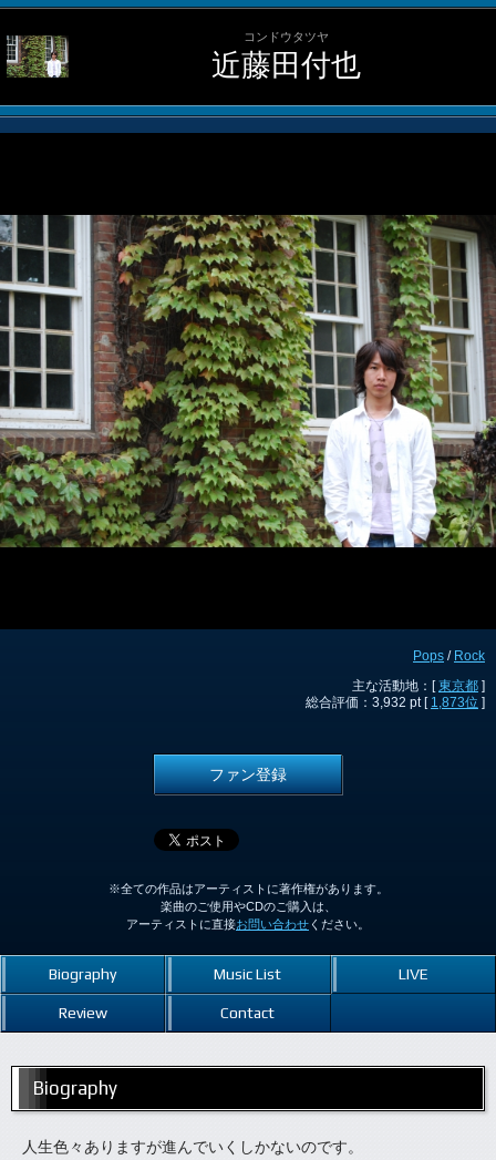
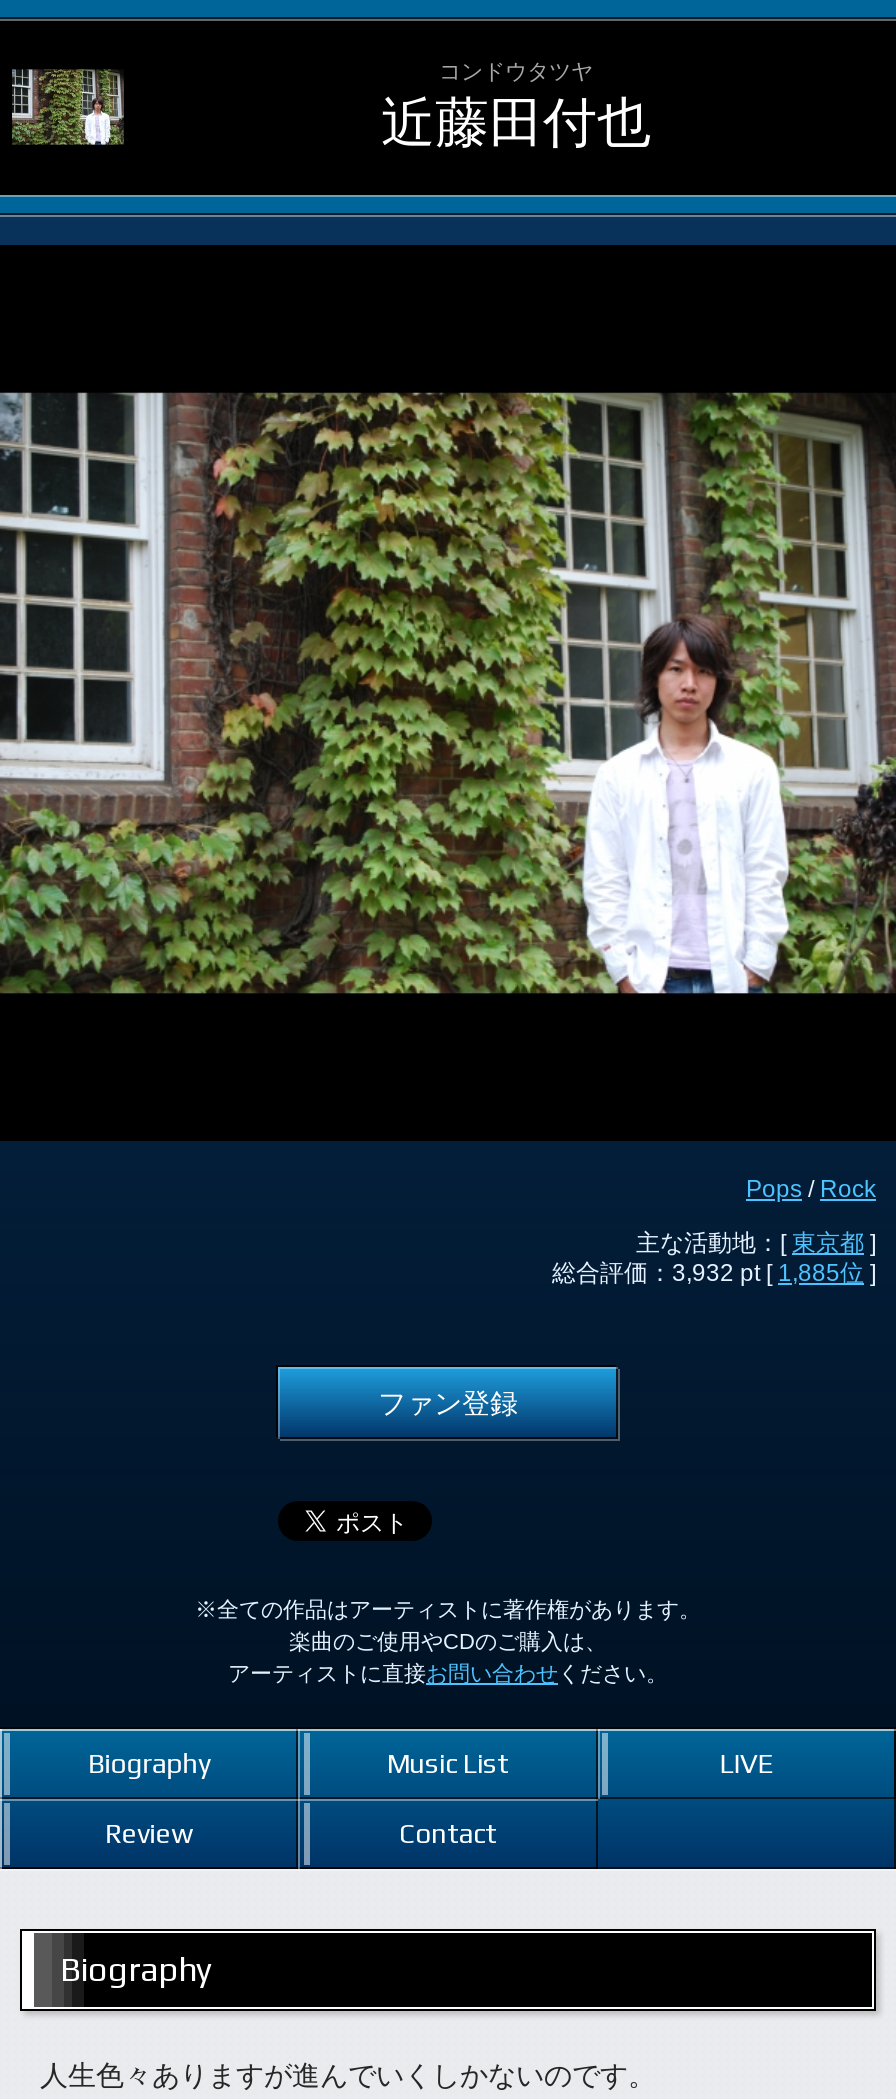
- 総合評価：3,932 pt [1,873位]
+ 総合評価：3,932 pt [1,885位]
